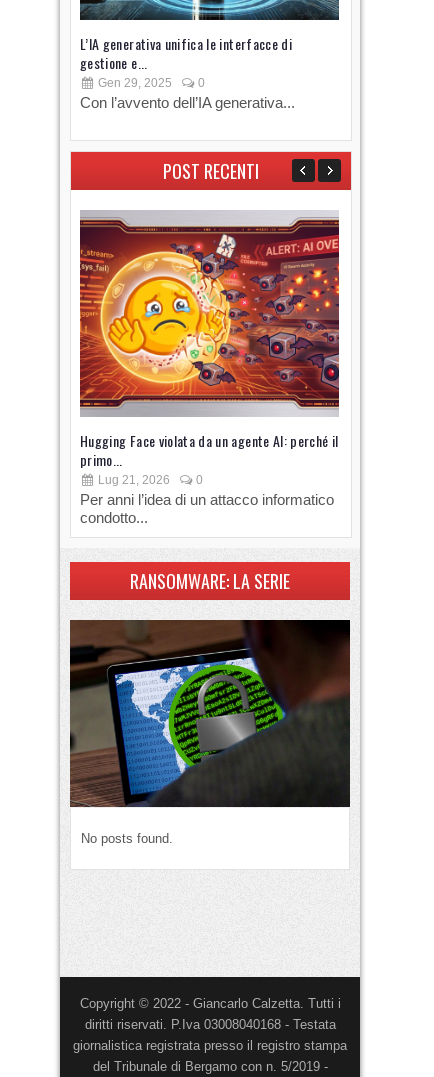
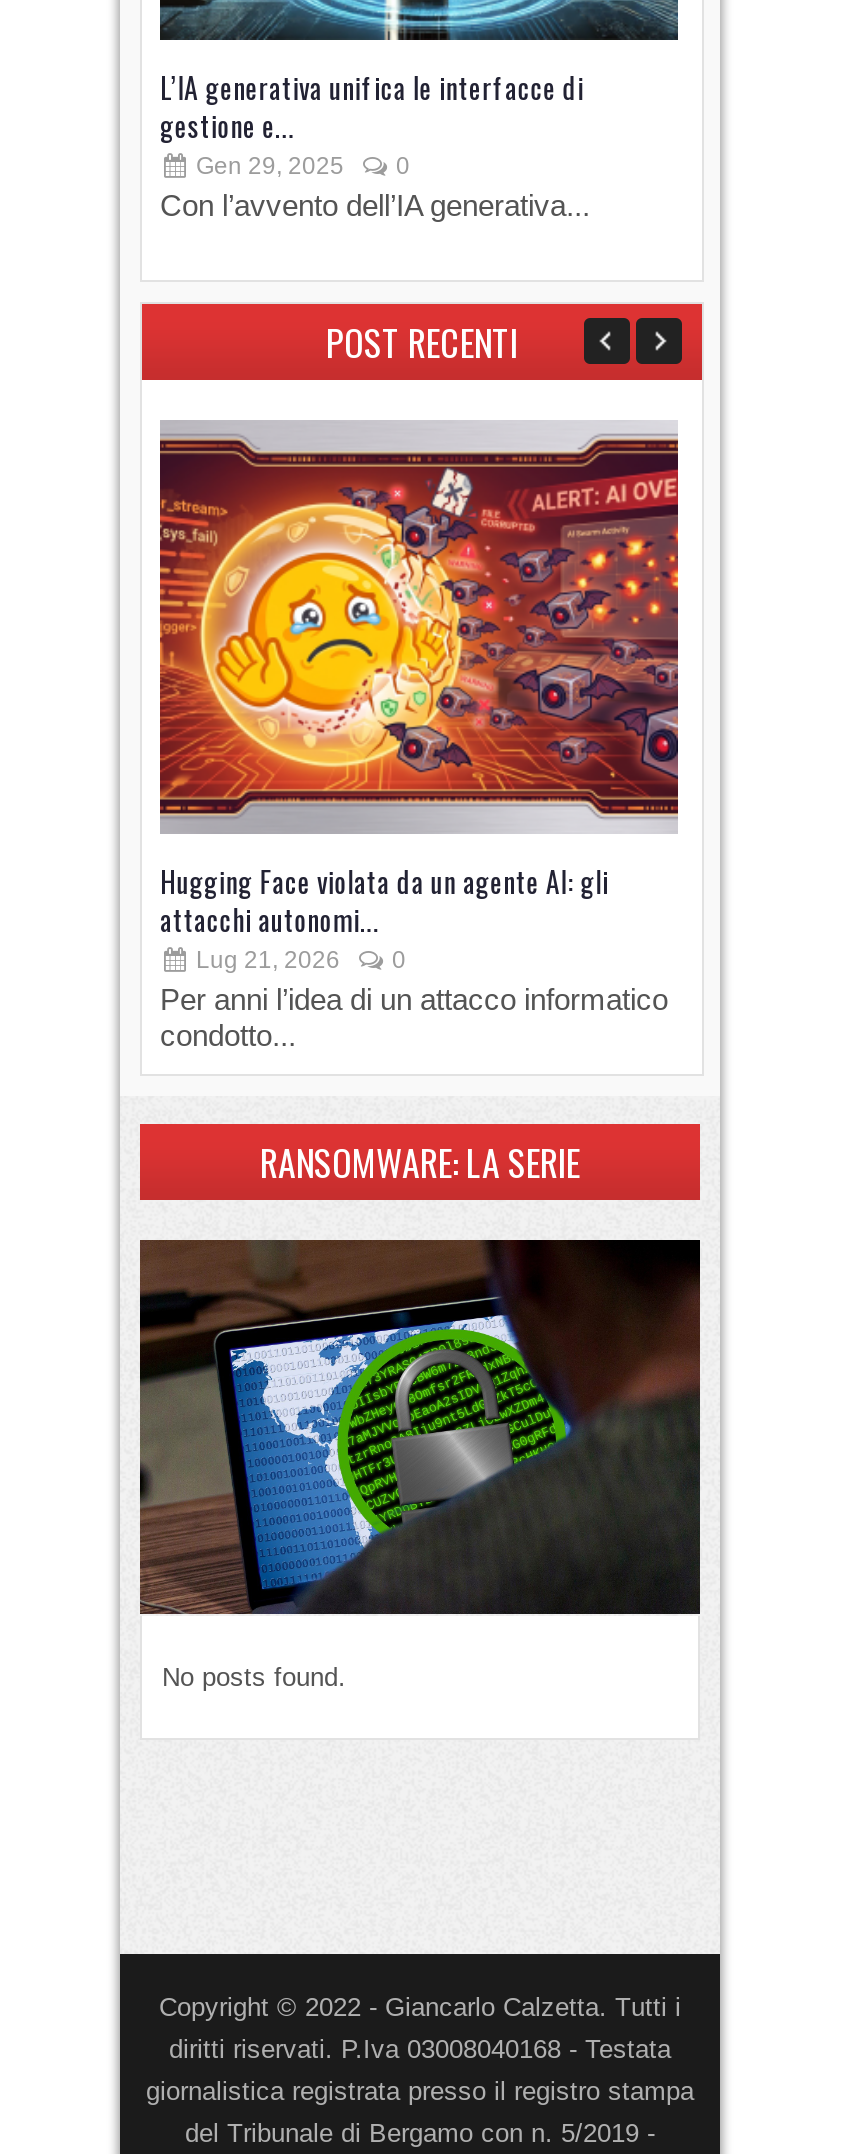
- Hugging Face violata da un agente AI: perché il
- primo...
+ Hugging Face violata da un agente AI: gli
+ attacchi autonomi...
